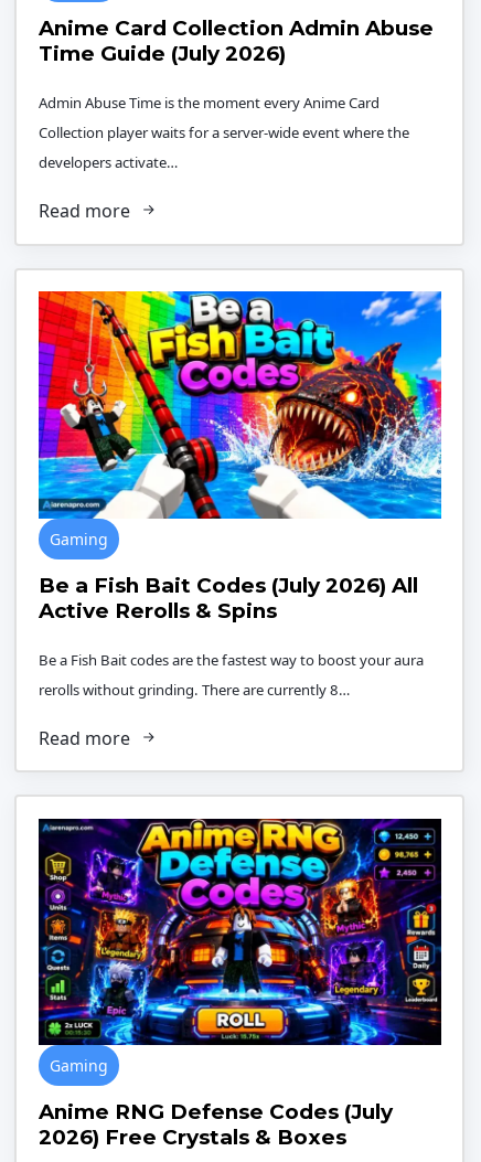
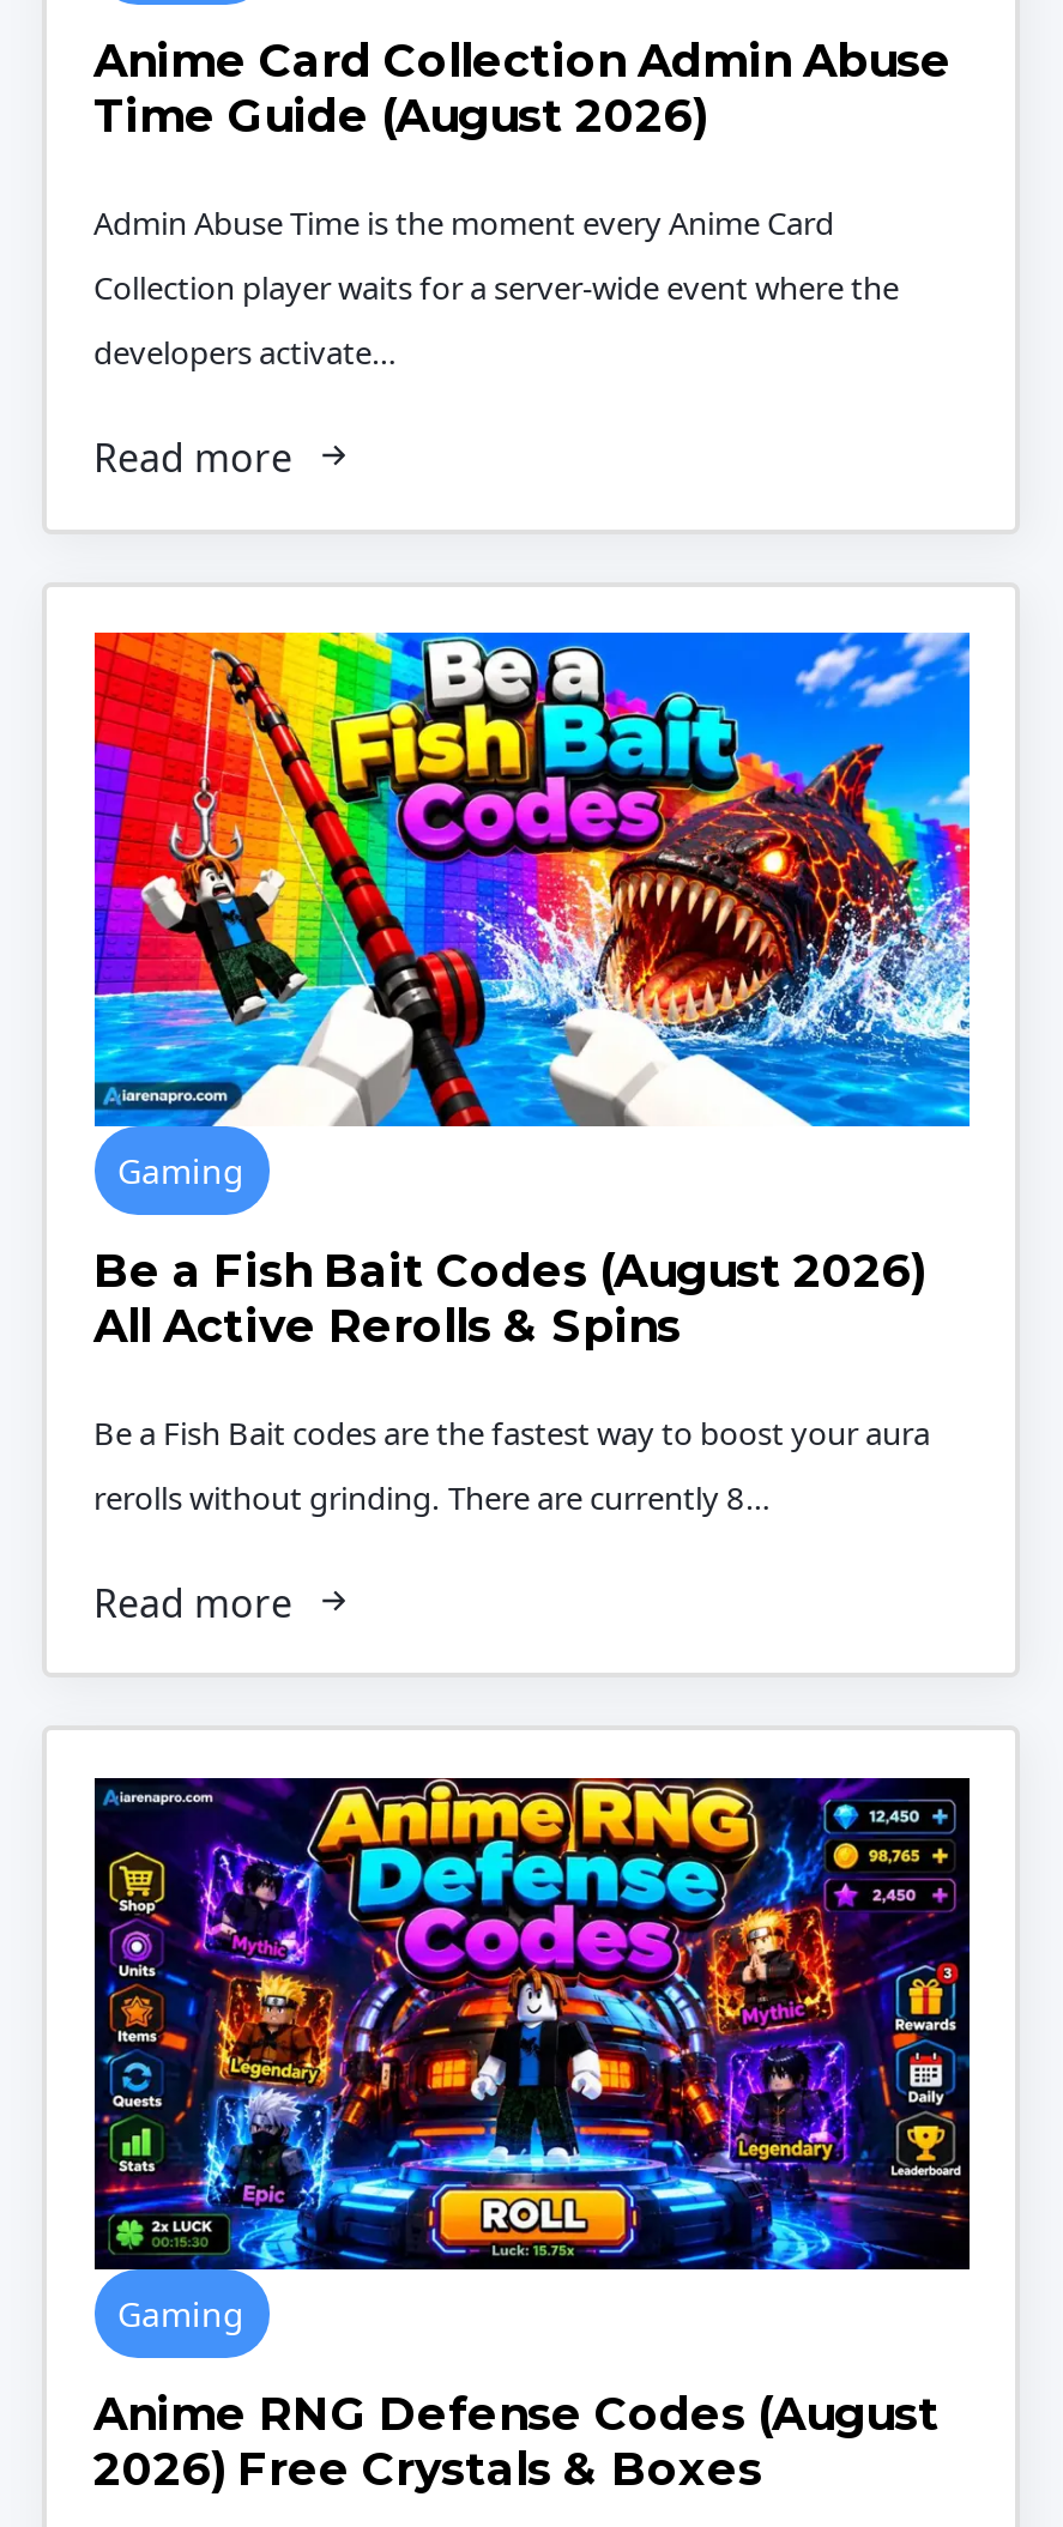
- Time Guide (July 2026)
+ Time Guide (August 2026)

- Be a Fish Bait Codes (July 2026) All
- Active Rerolls & Spins
+ Be a Fish Bait Codes (August 2026)
+ All Active Rerolls & Spins

- Anime RNG Defense Codes (July
+ Anime RNG Defense Codes (August
